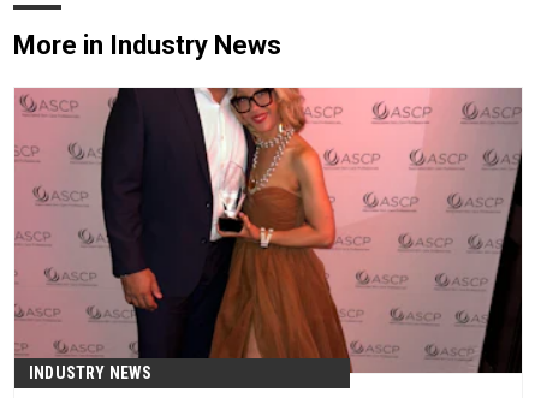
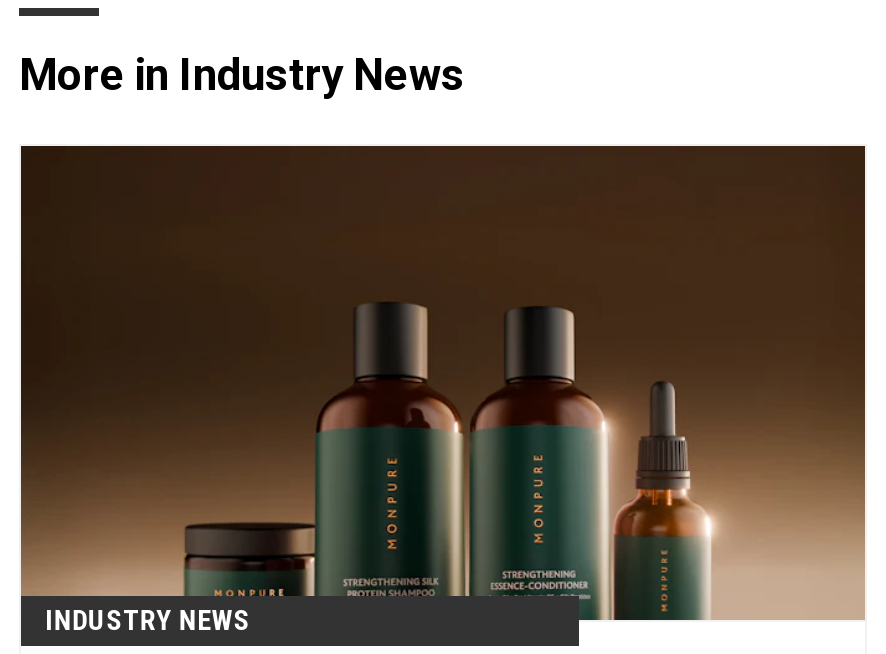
- [image]
+ [image]
